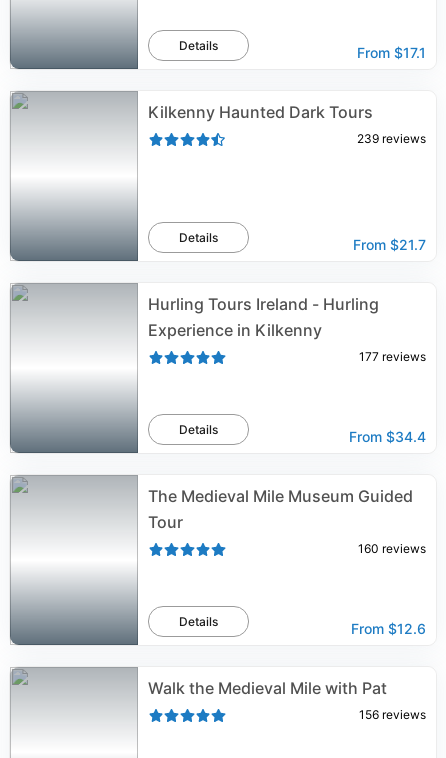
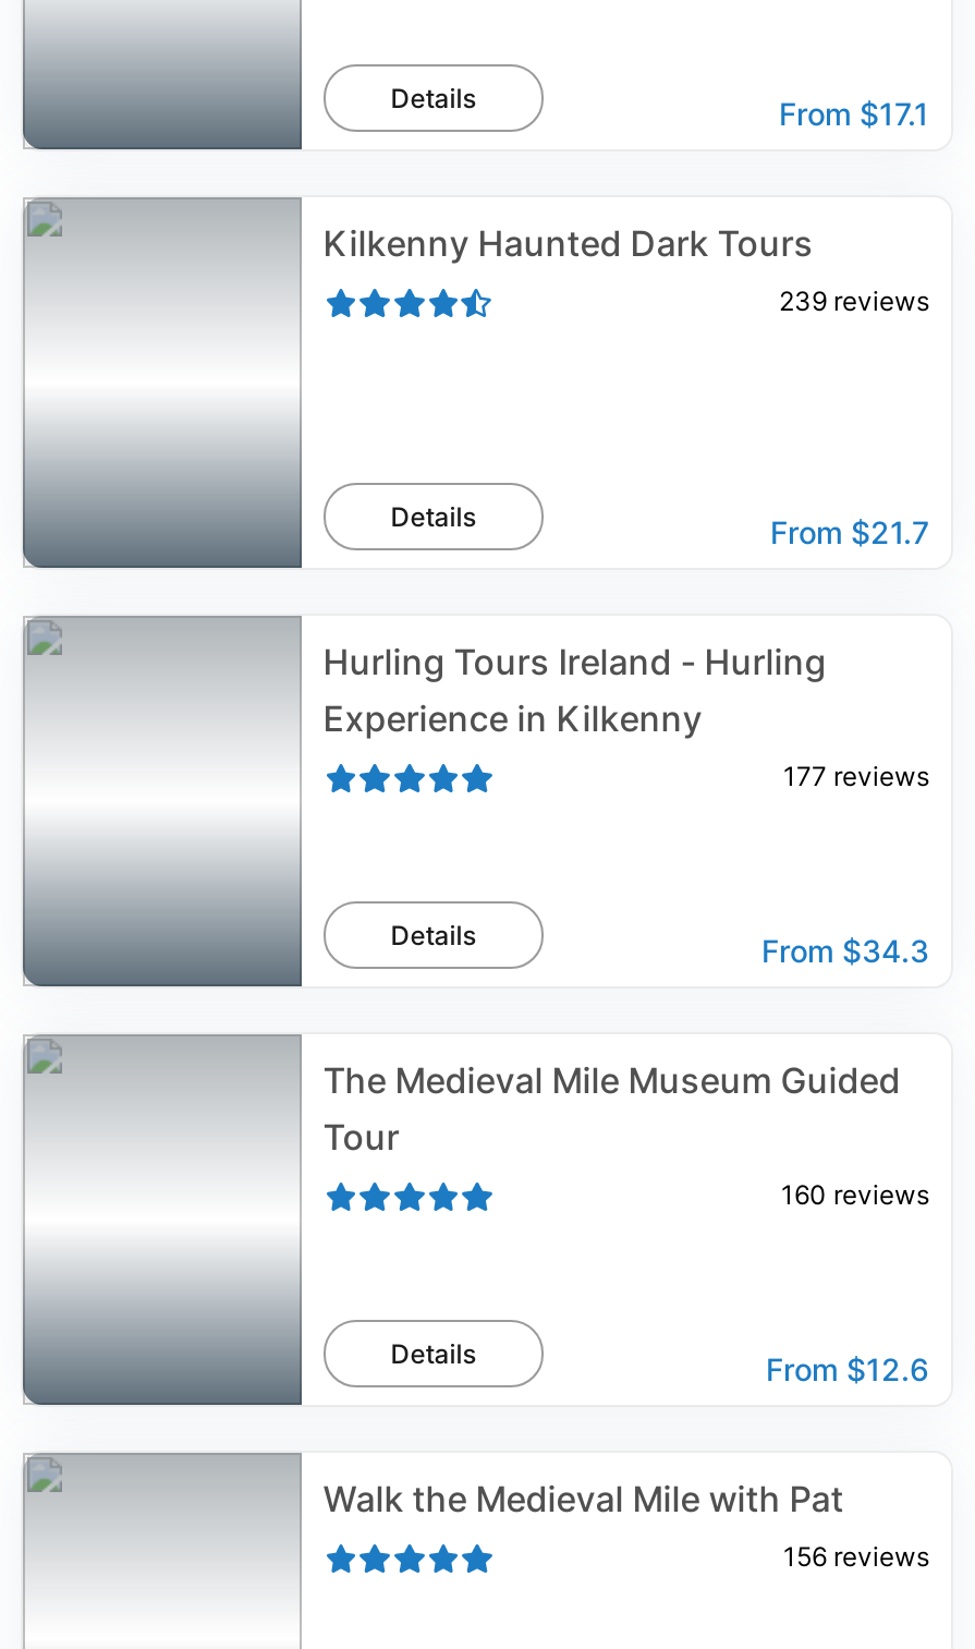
- From $34.4
+ From $34.3
